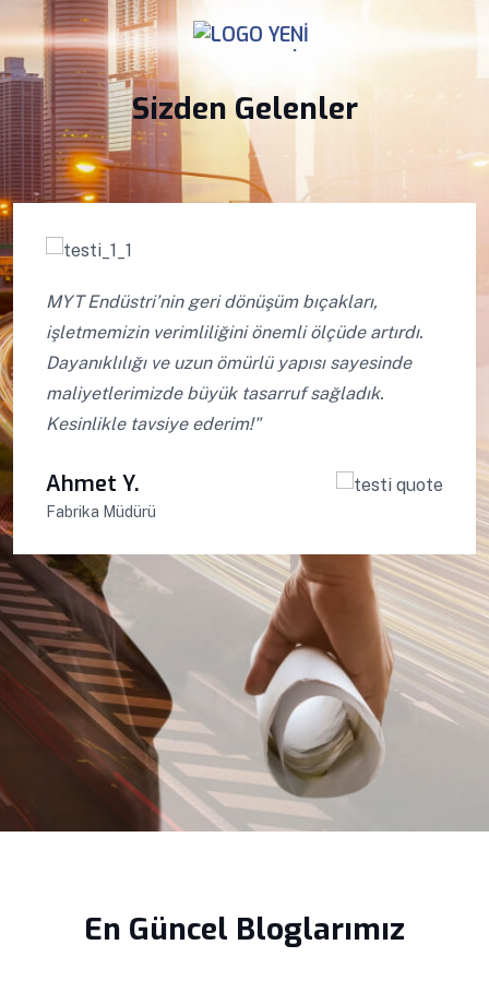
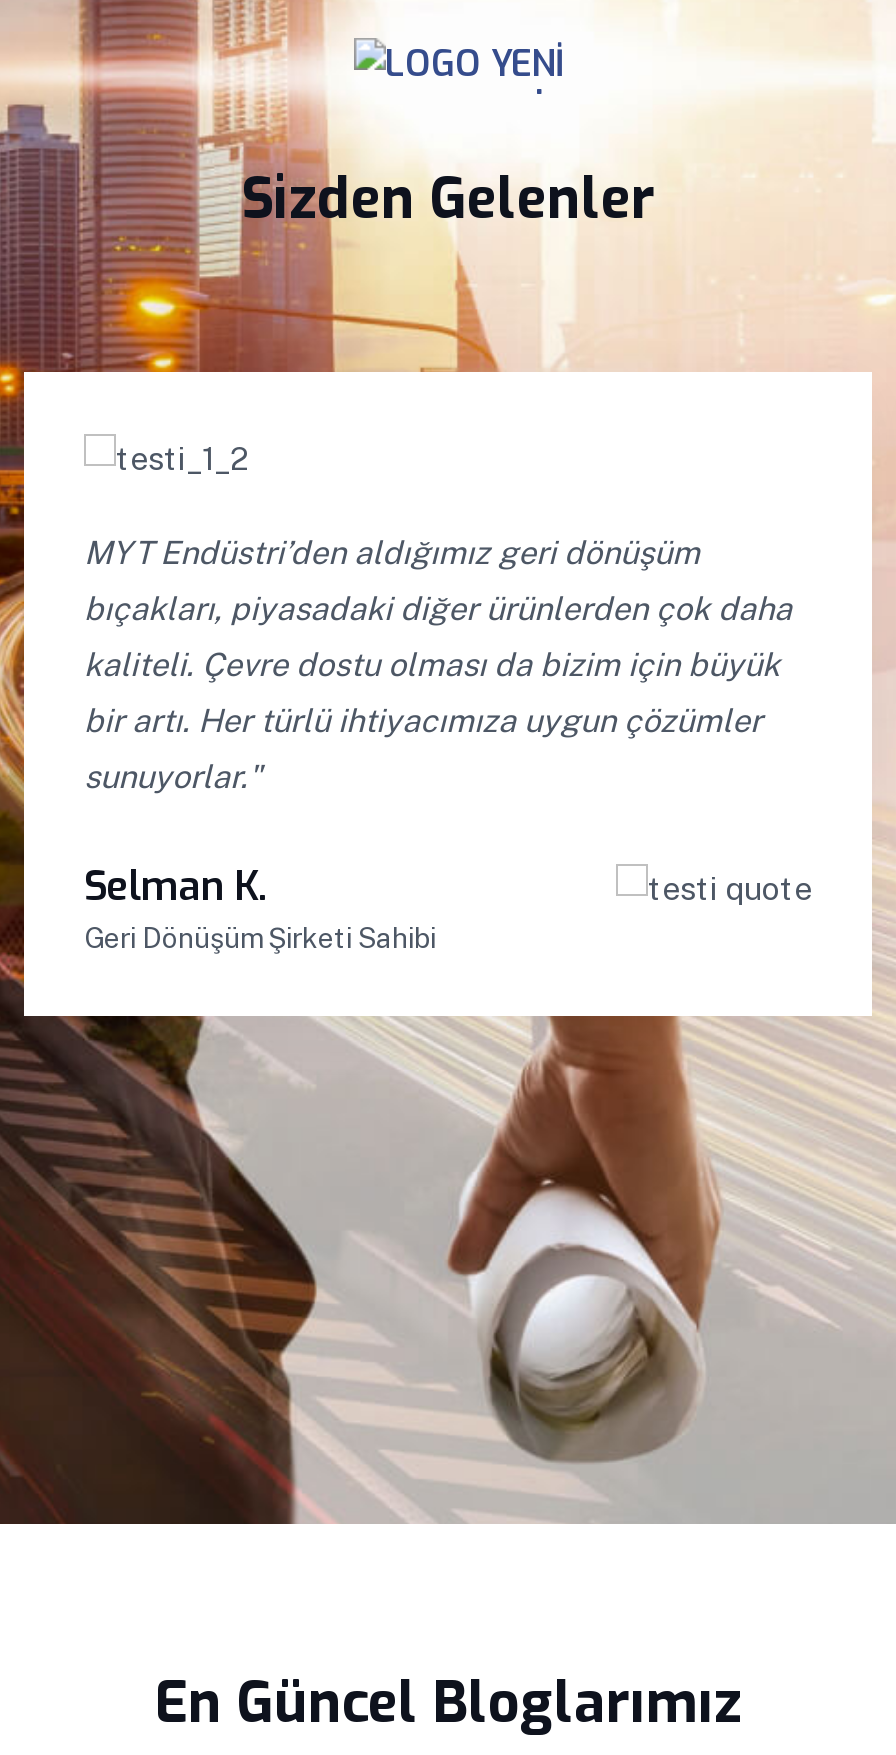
- MYT Endüstri’nin geri dönüşüm bıçakları,
+ MYT Endüstri’den aldığımız geri dönüşüm

- işletmemizin verimliliğini önemli ölçüde artırdı.
+ bıçakları, piyasadaki diğer ürünlerden çok daha

- Dayanıklılığı ve uzun ömürlü yapısı sayesinde
+ kaliteli. Çevre dostu olması da bizim için büyük

- maliyetlerimizde büyük tasarruf sağladık.
+ bir artı. Her türlü ihtiyacımıza uygun çözümler

- Kesinlikle tavsiye ederim!"
+ sunuyorlar."

- Ahmet Y.
- Fabrika Müdürü
+ Selman K.
+ Geri Dönüşüm Şirketi Sahibi
